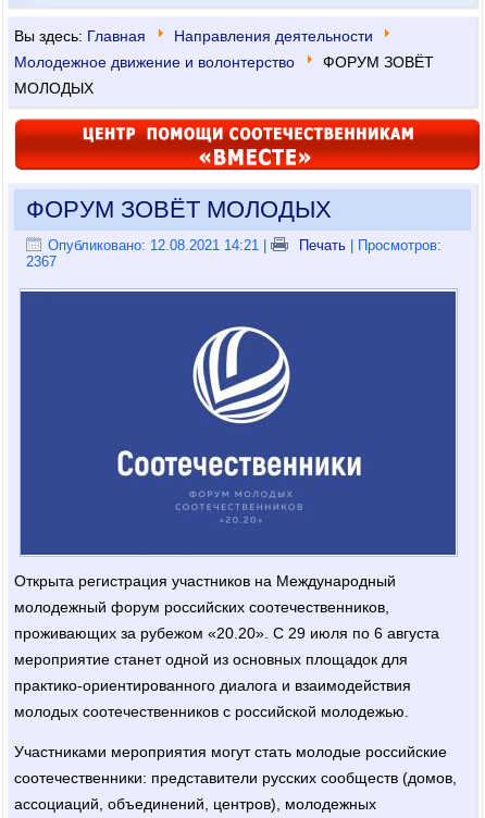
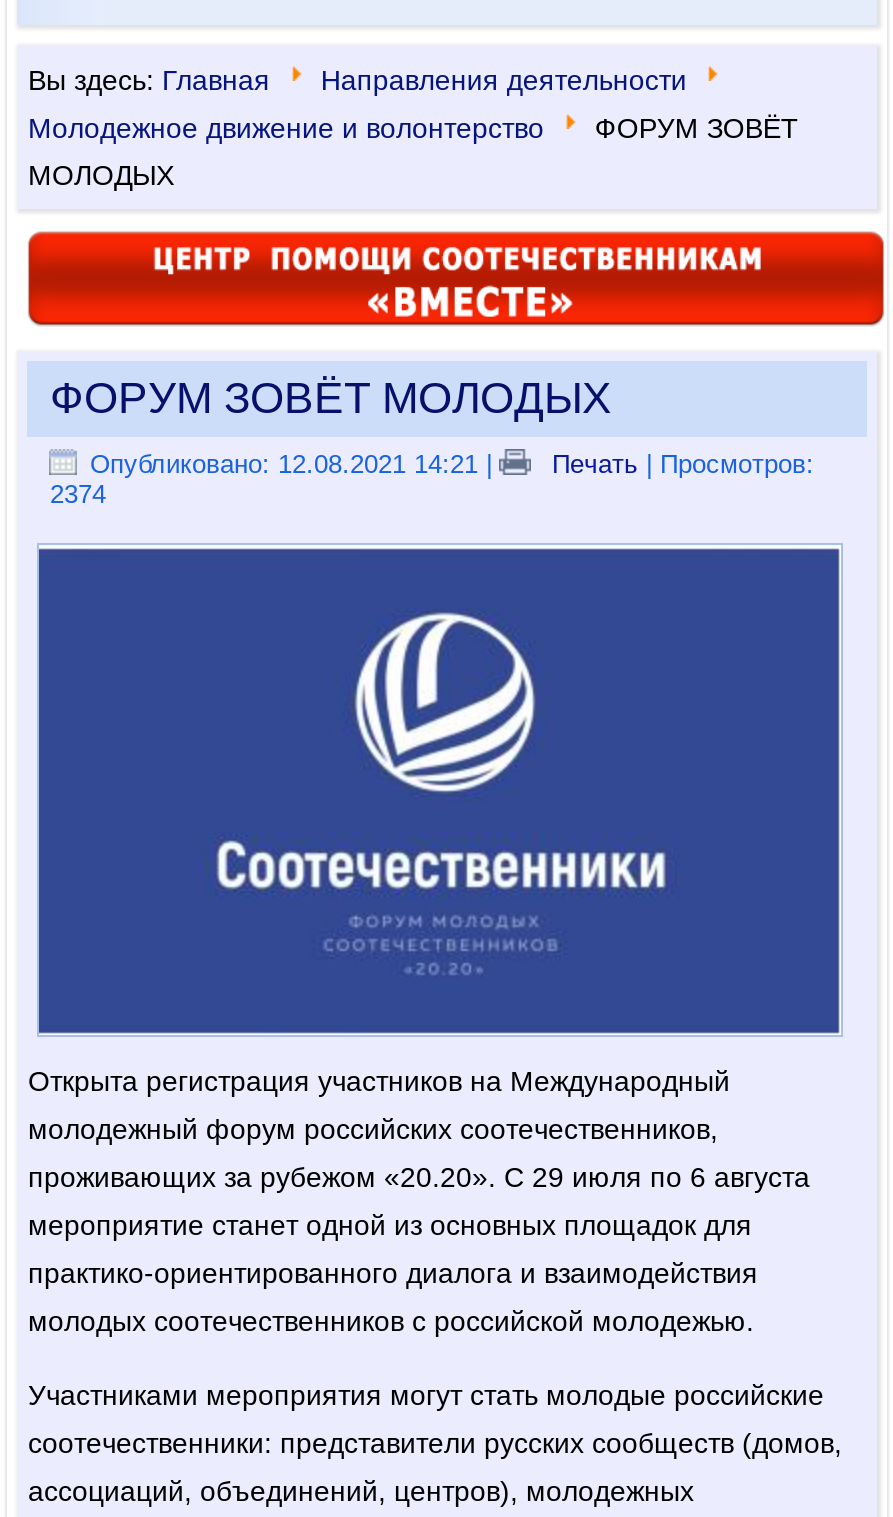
- 2367
+ 2374
